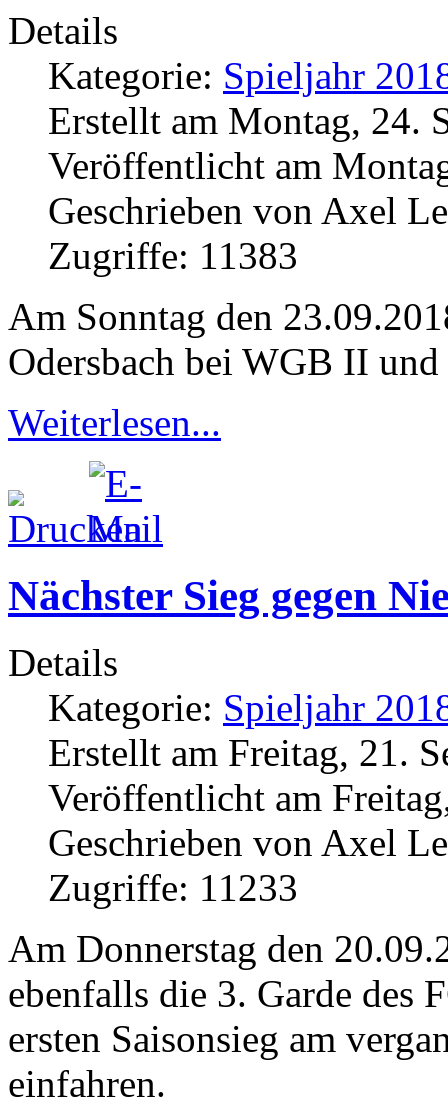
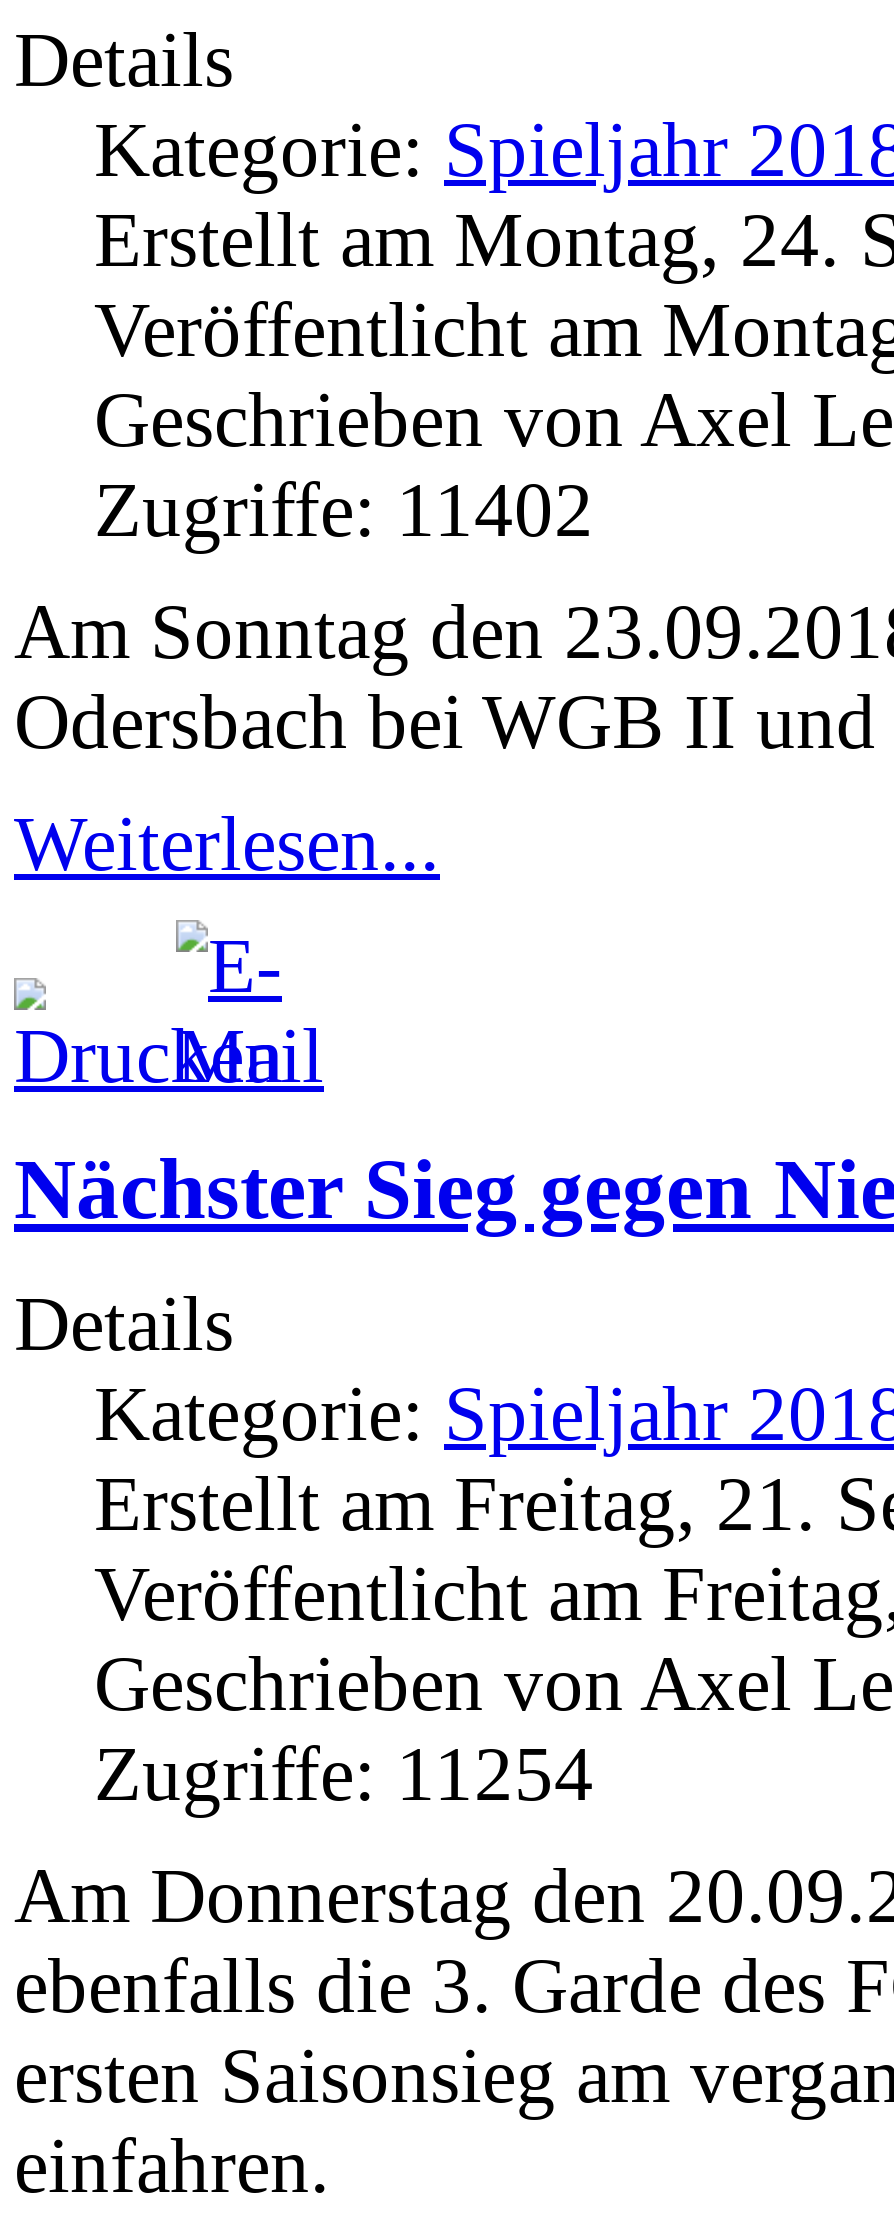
- Zugriffe: 11383
+ Zugriffe: 11402

- Zugriffe: 11233
+ Zugriffe: 11254
